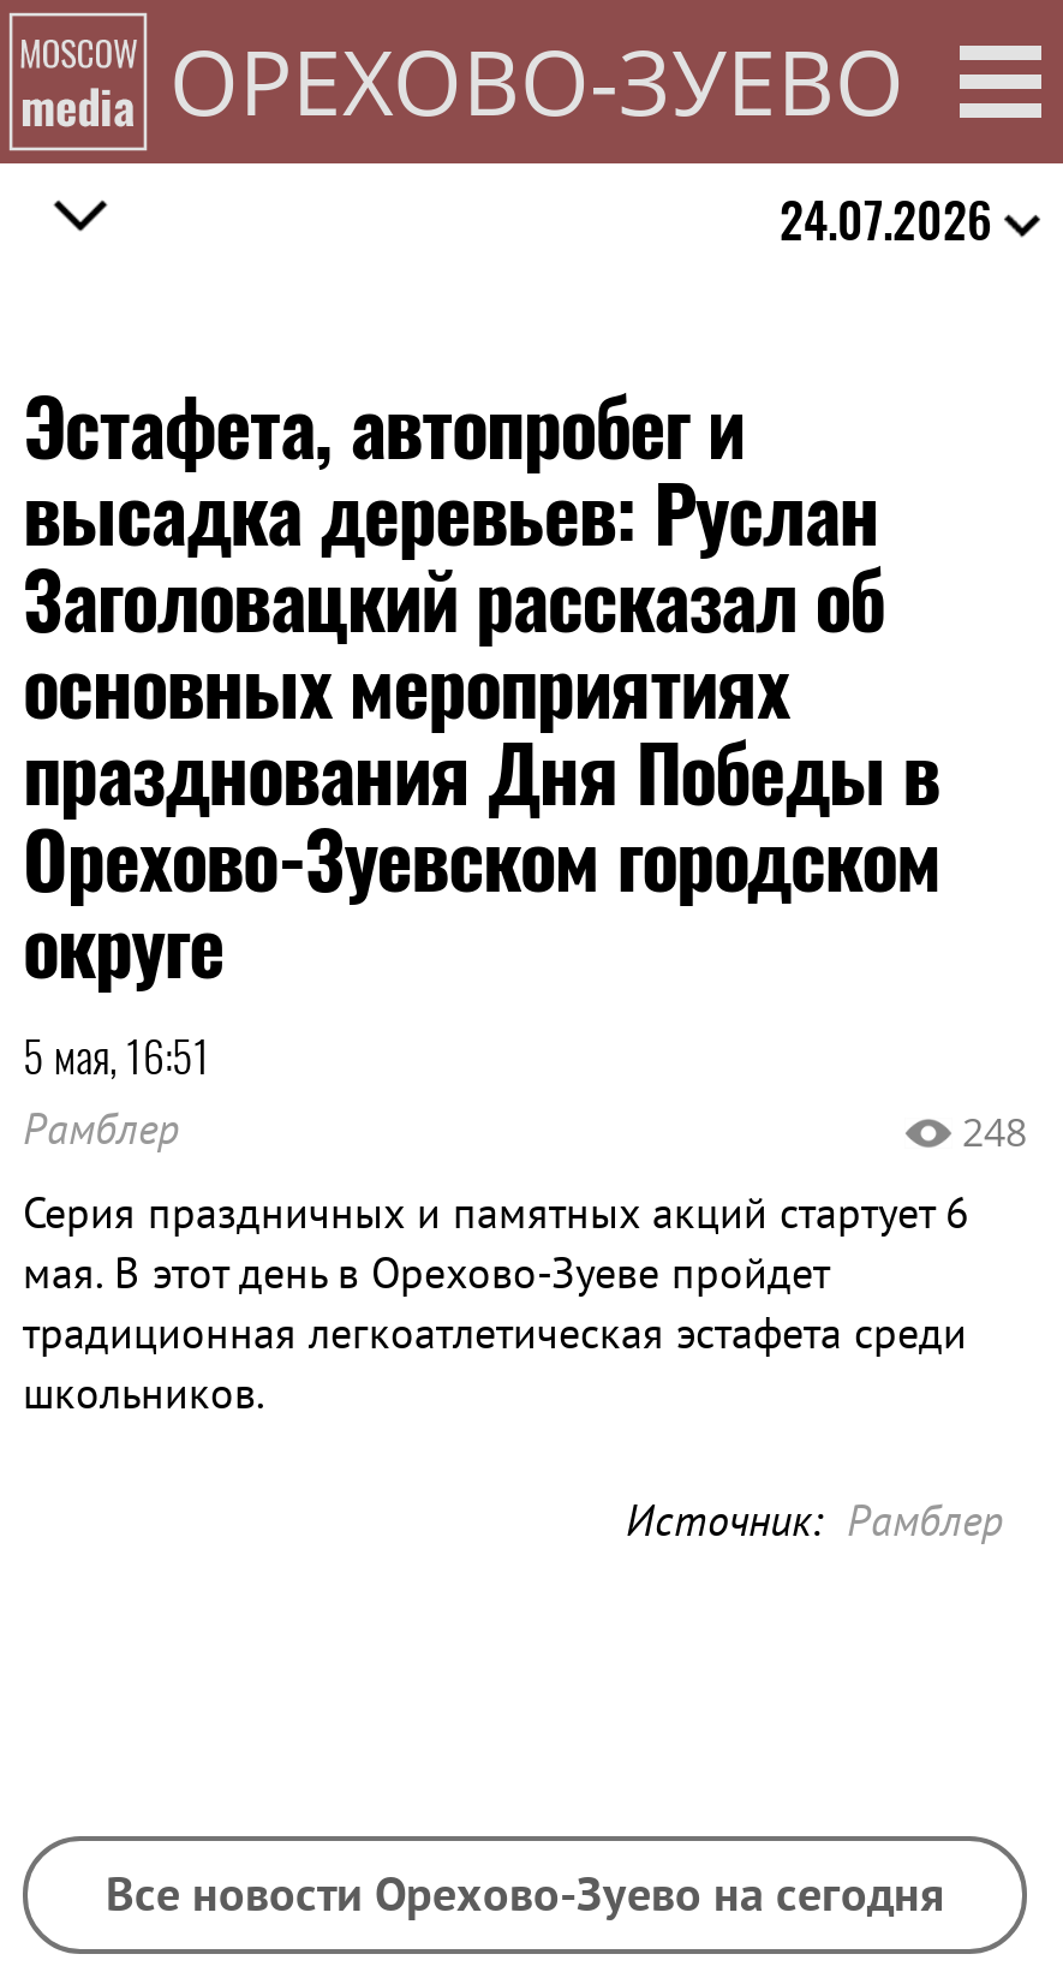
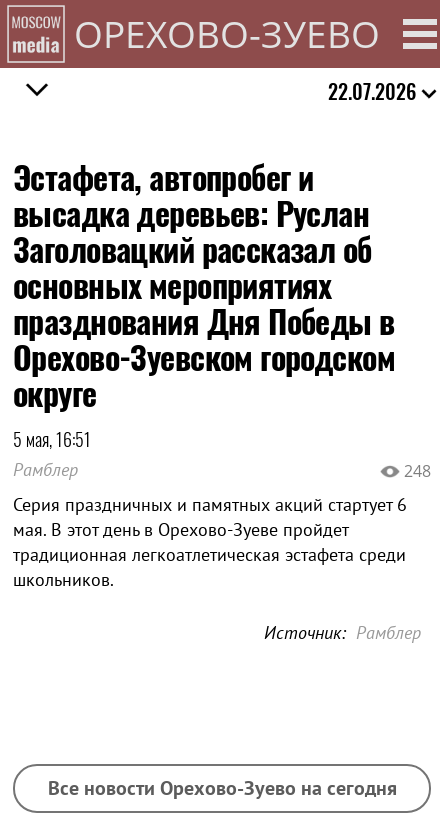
- 24.07.2026
+ 22.07.2026
